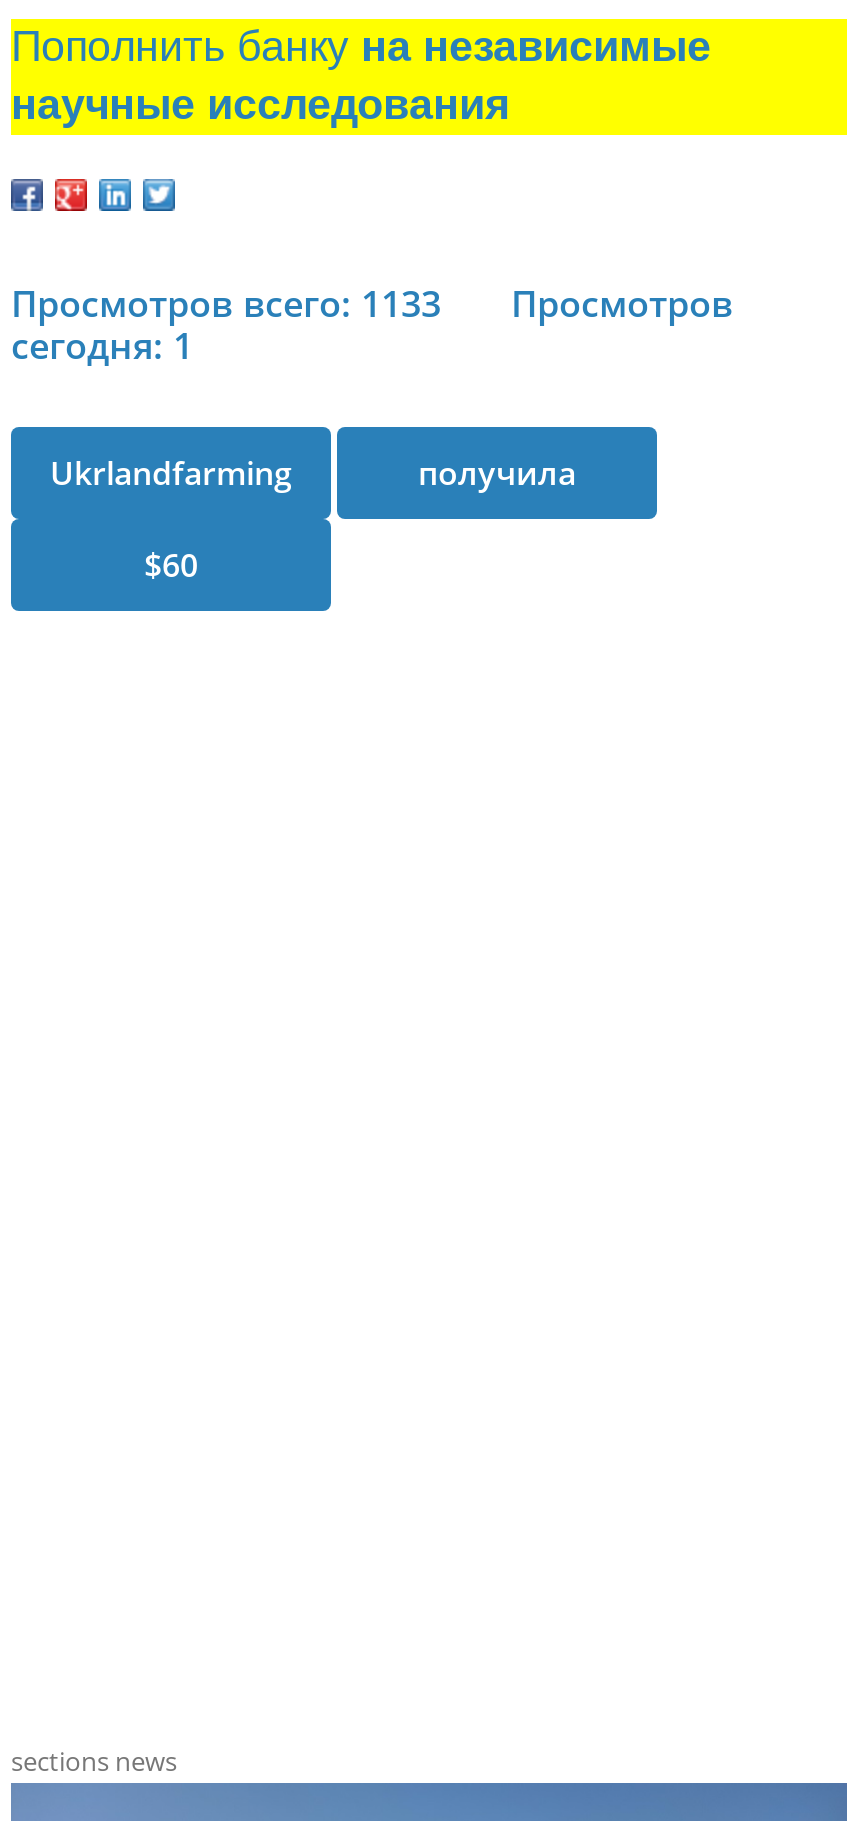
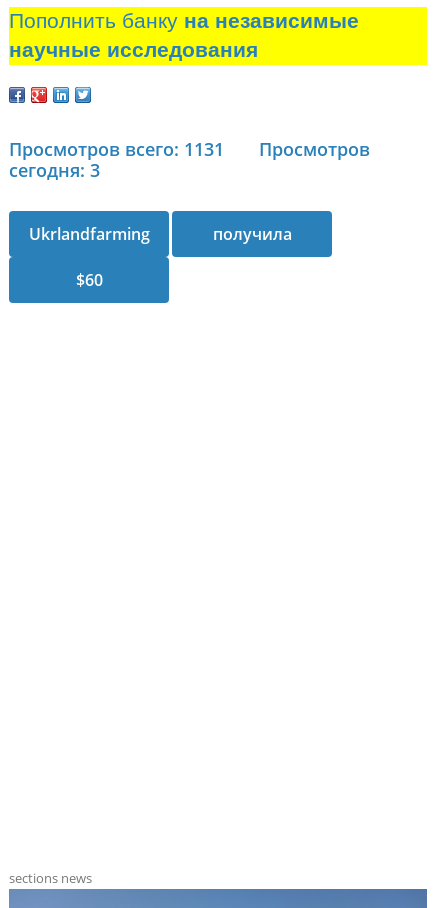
- Просмотров всего: 1133
+ Просмотров всего: 1131

- сегодня: 1
+ сегодня: 3
